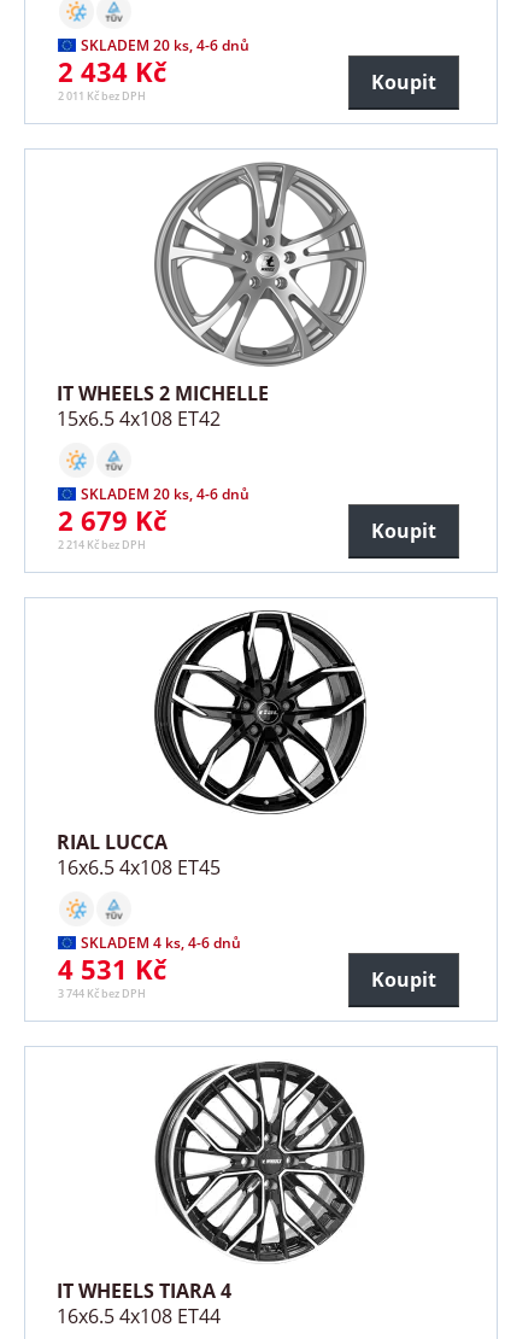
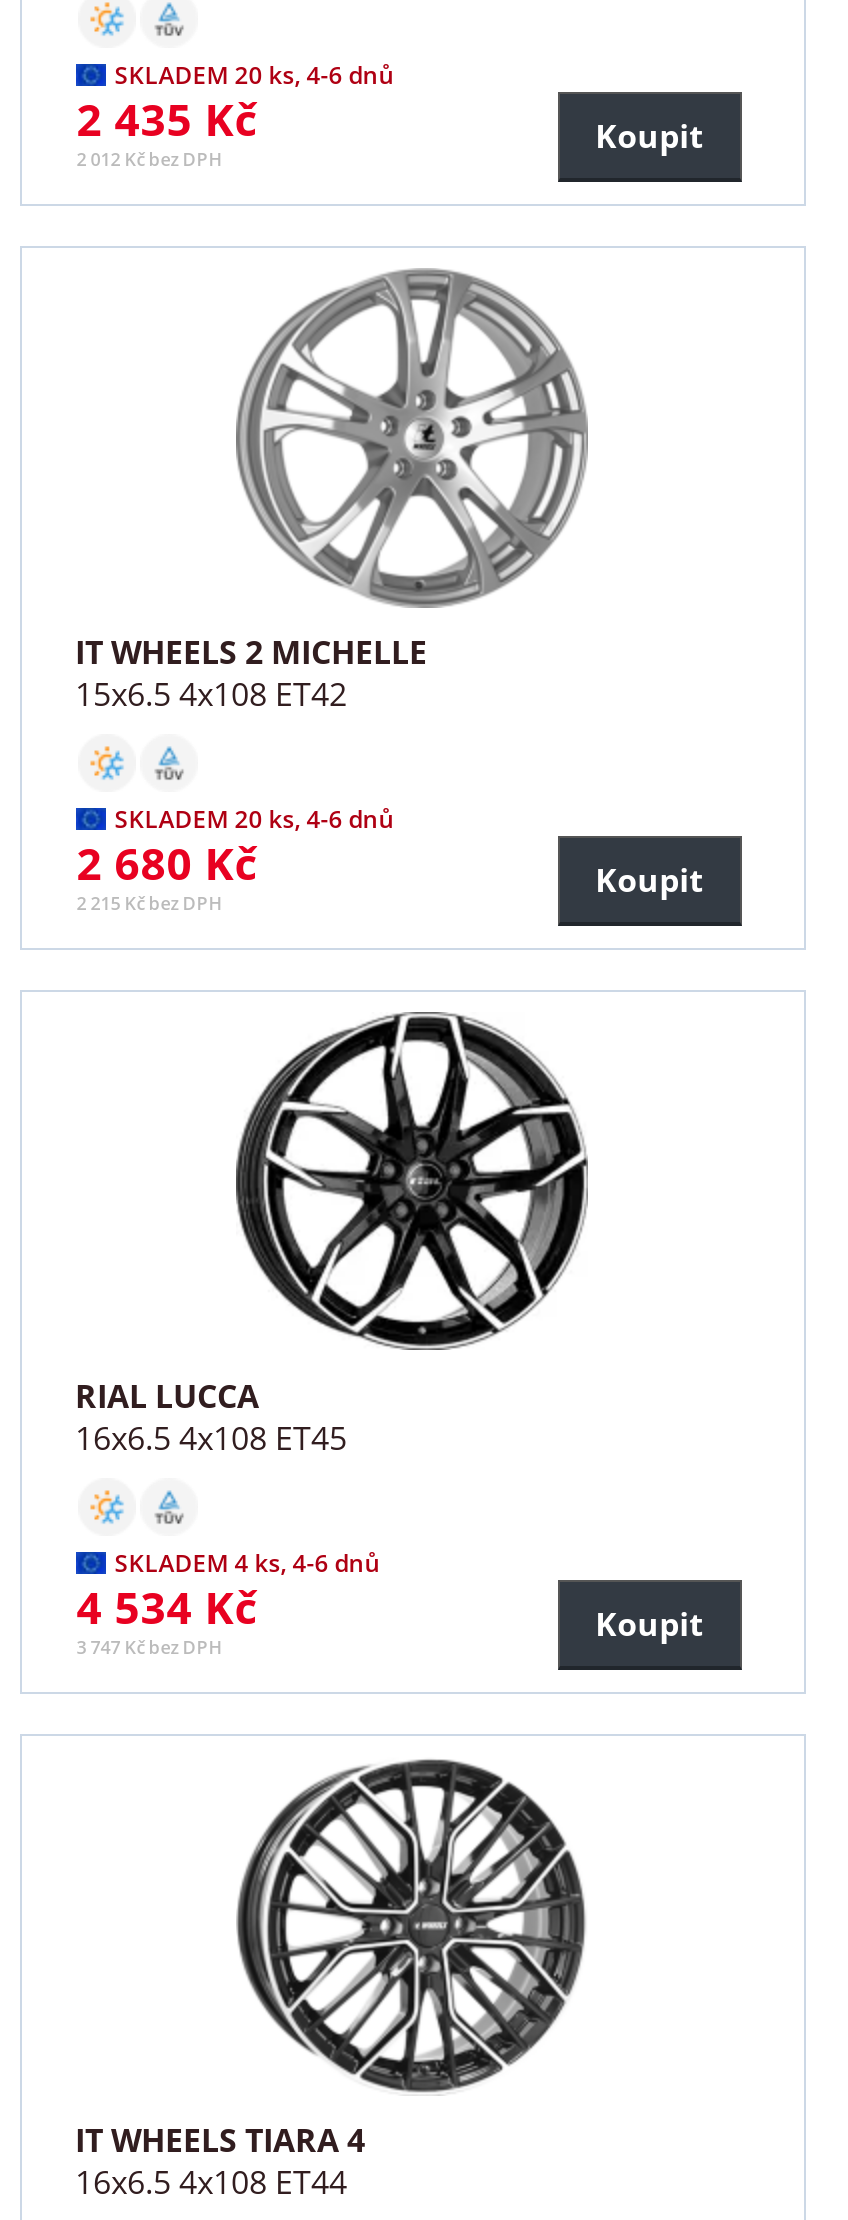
- 2 434 Kč
+ 2 435 Kč

- 2 011 Kč bez DPH
+ 2 012 Kč bez DPH

- 2 679 Kč
+ 2 680 Kč

- 2 214 Kč bez DPH
+ 2 215 Kč bez DPH

- 4 531 Kč
+ 4 534 Kč

- 3 744 Kč bez DPH
+ 3 747 Kč bez DPH
